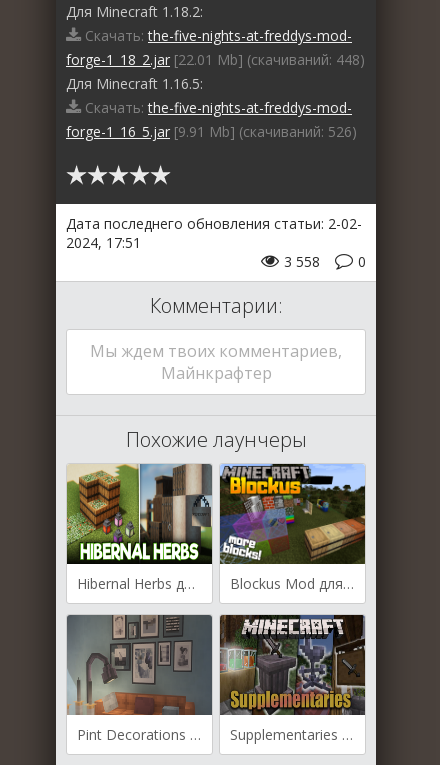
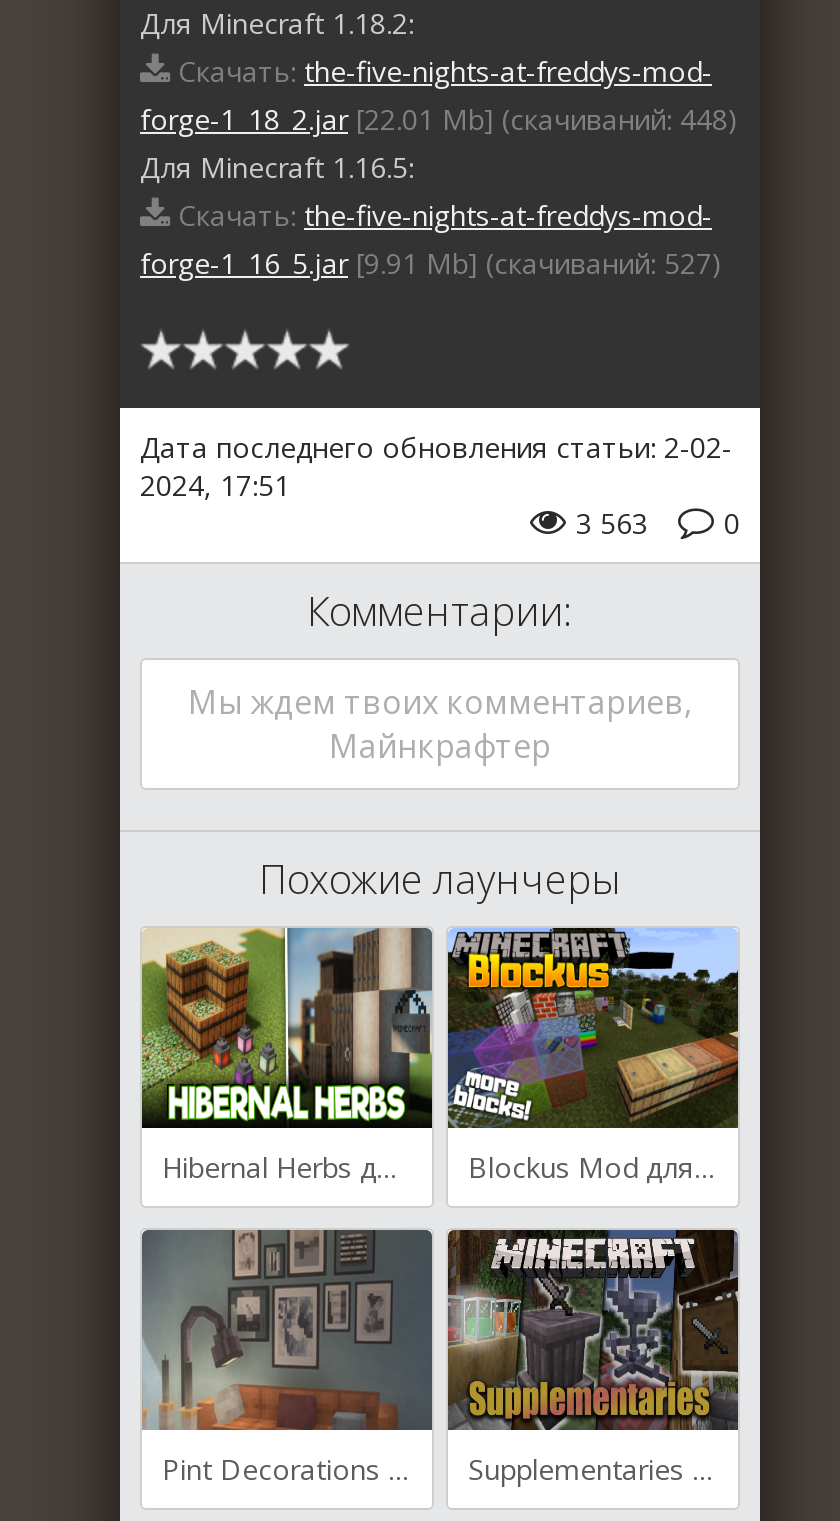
- forge-1_16_5.jar [9.91 Mb] (cкачиваний: 526)
+ forge-1_16_5.jar [9.91 Mb] (cкачиваний: 527)

- 3 558 0
+ 3 563 0
